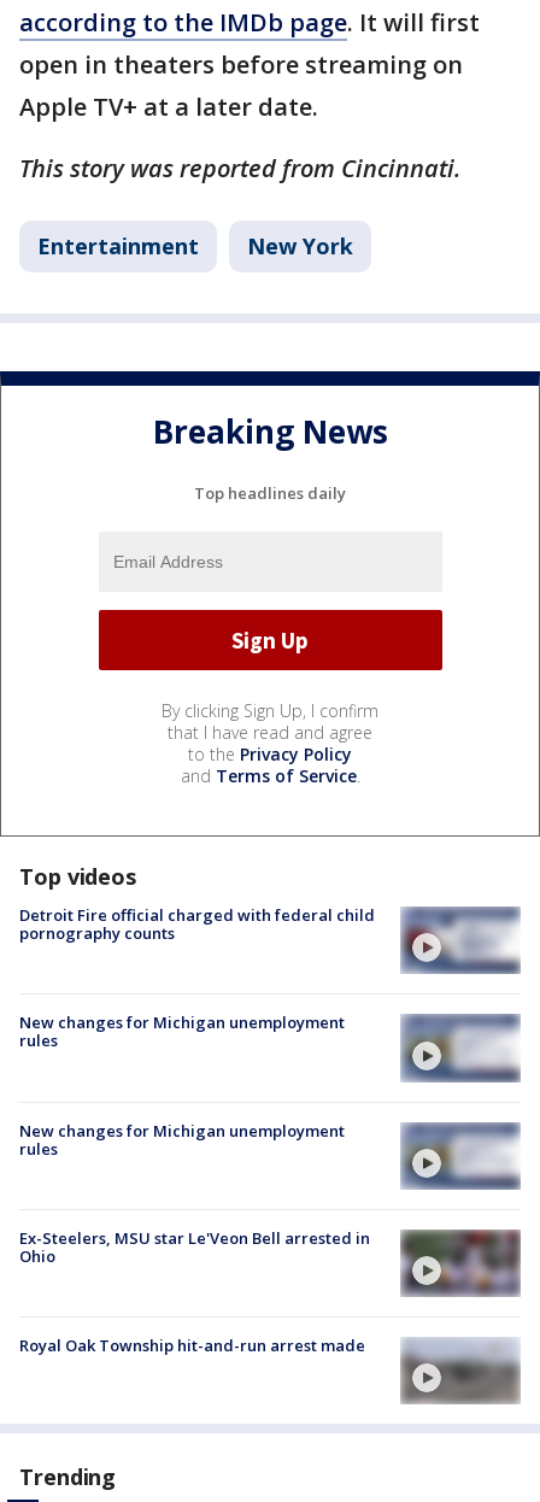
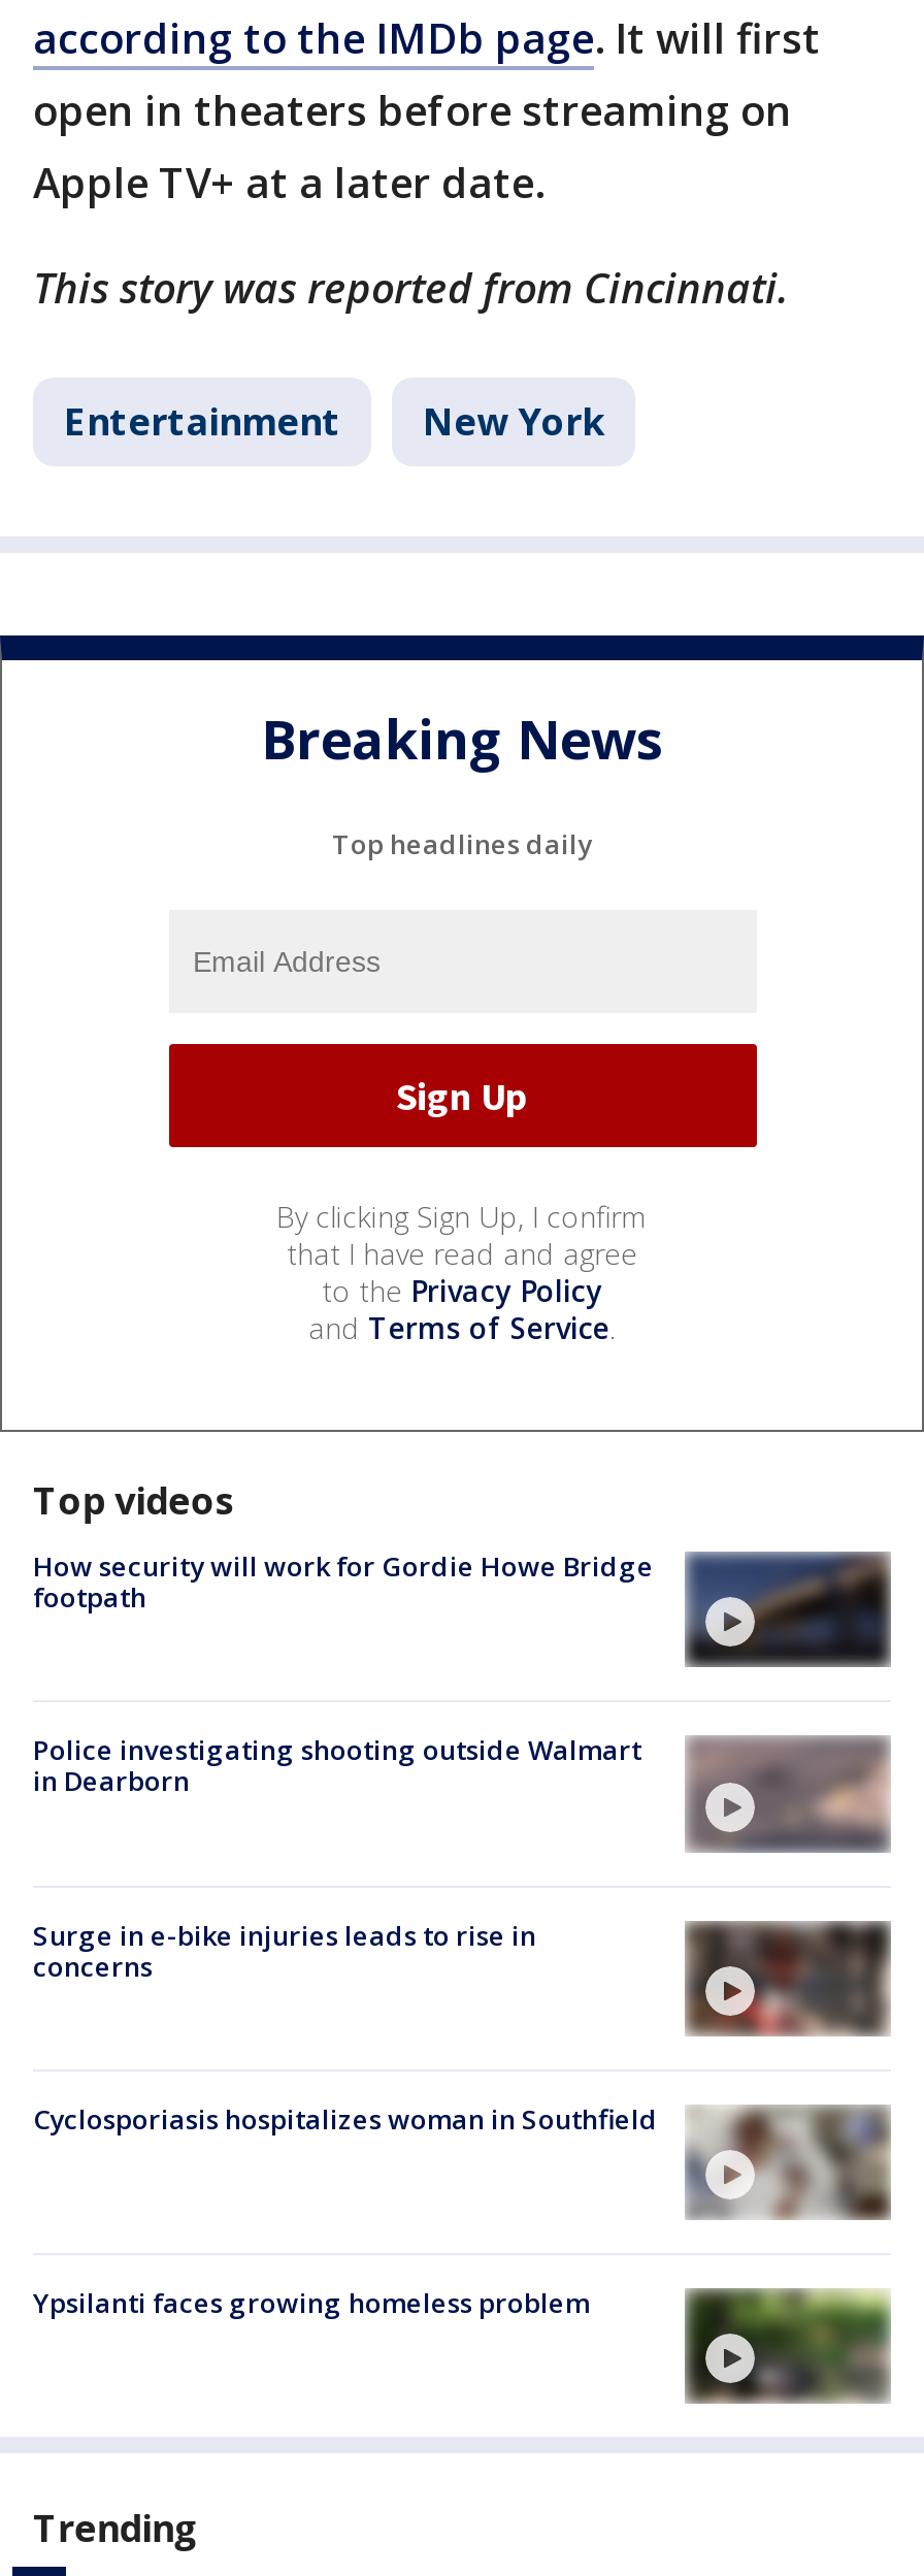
- [image]
- Detroit Fire official charged with federal child
- pornography counts
+ [image]
+ How security will work for Gordie Howe Bridge
+ footpath

- New changes for Michigan unemployment
- rules
+ Police investigating shooting outside Walmart
+ in Dearborn

- [image]
+ [image]

- New changes for Michigan unemployment
- rules
+ Surge in e-bike injuries leads to rise in
+ concerns

- [image]
+ [image]

- [image]
- Ex-Steelers, MSU star Le'Veon Bell arrested in
- Ohio
+ [image]
+ Cyclosporiasis hospitalizes woman in Southfield

- Royal Oak Township hit-and-run arrest made
+ Ypsilanti faces growing homeless problem

- [image]
+ [image]
